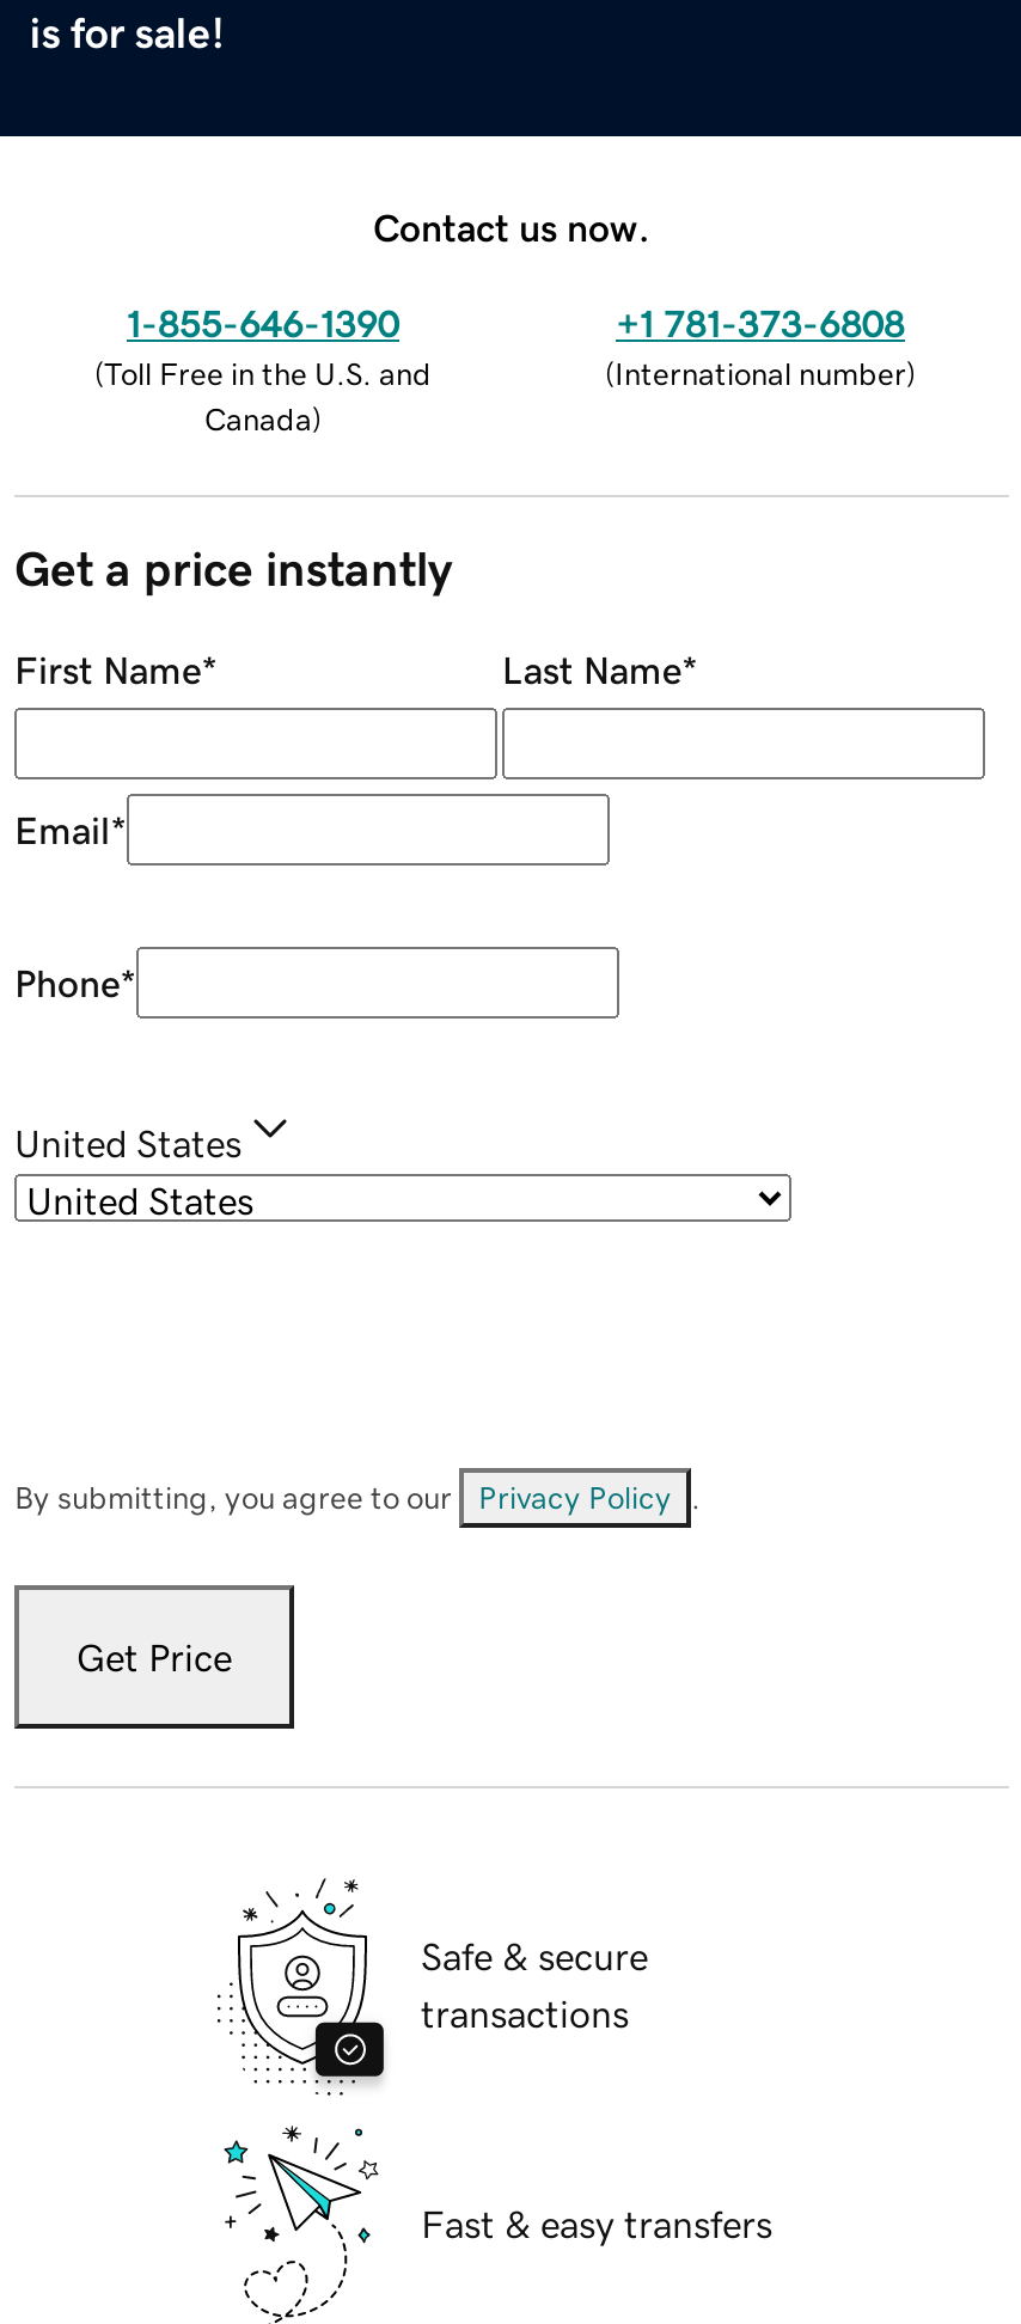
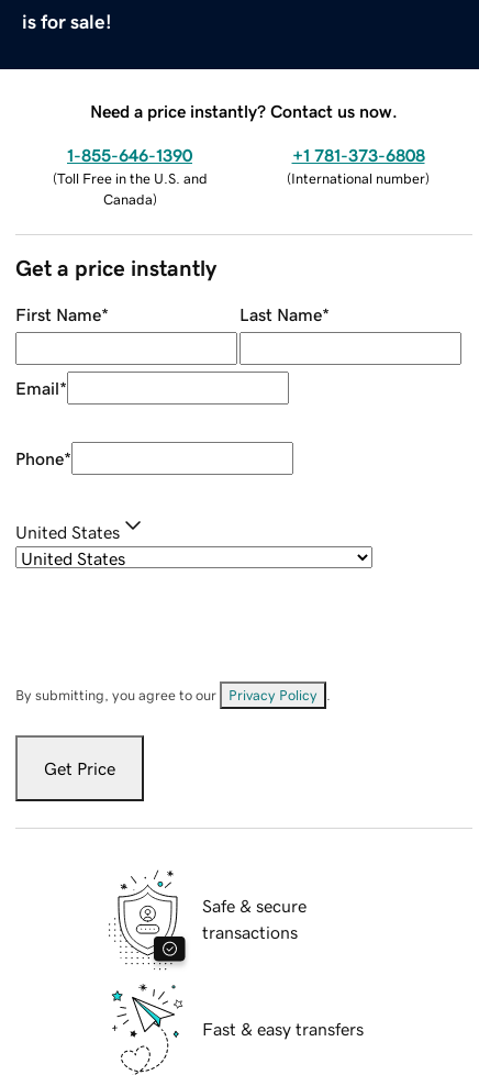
- Contact us now.
+ Need a price instantly? Contact us now.
